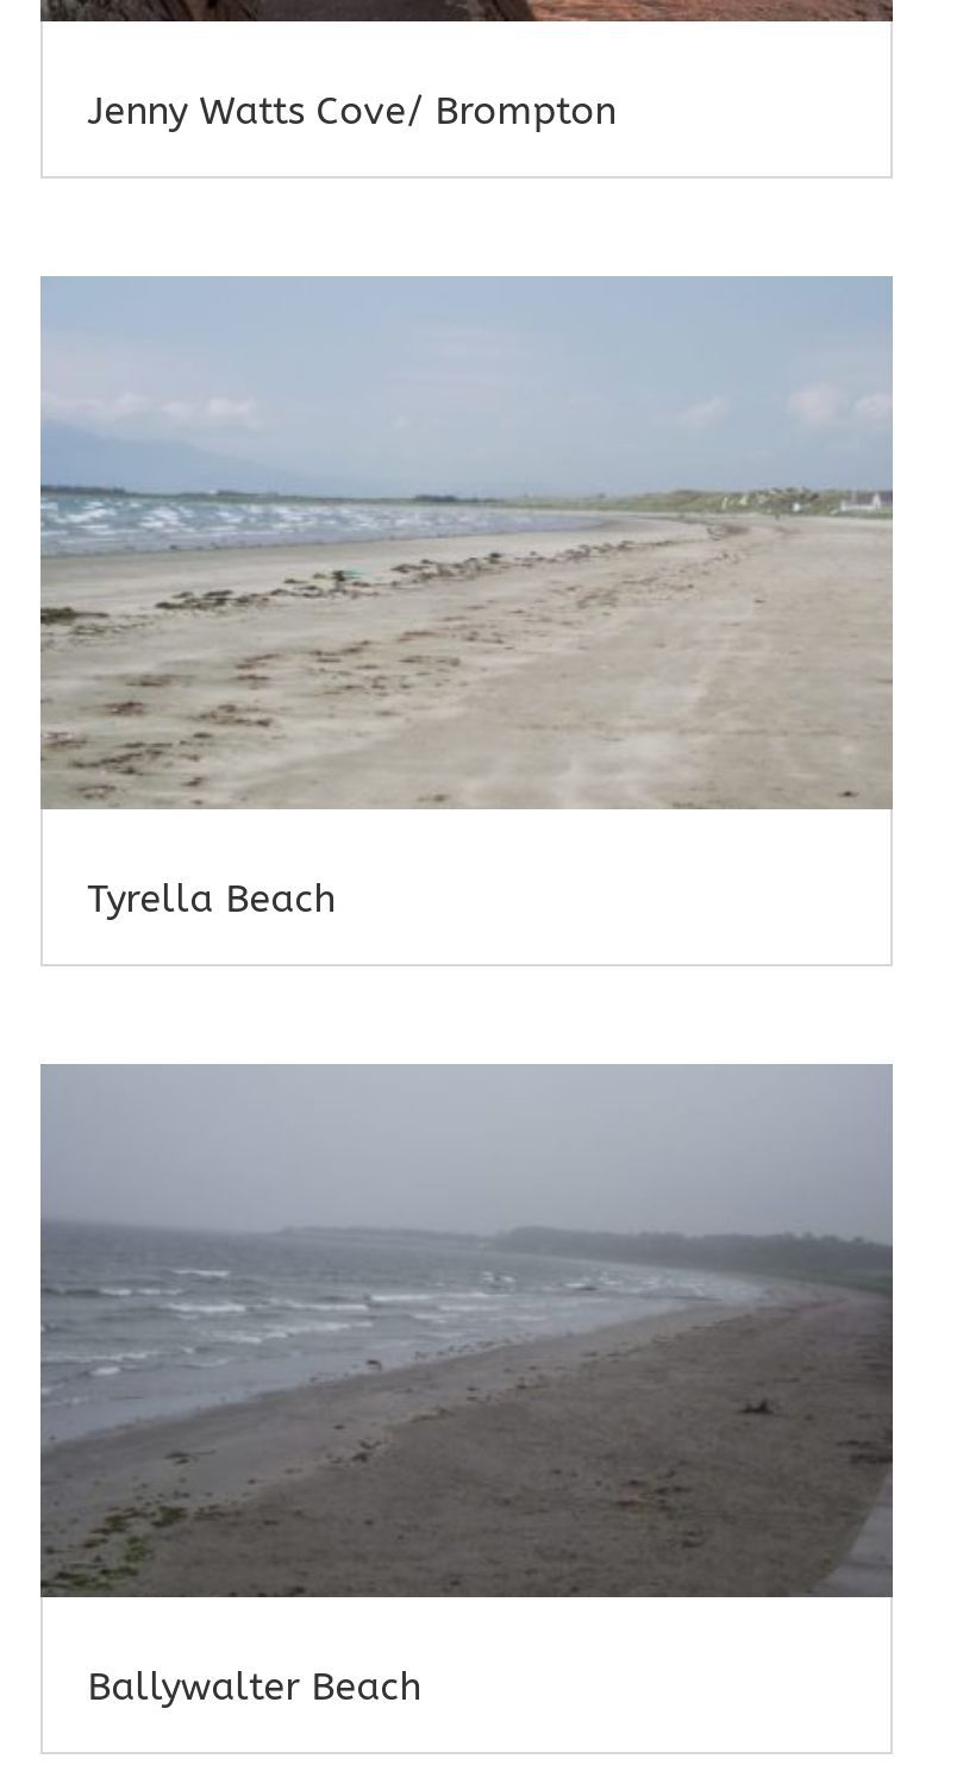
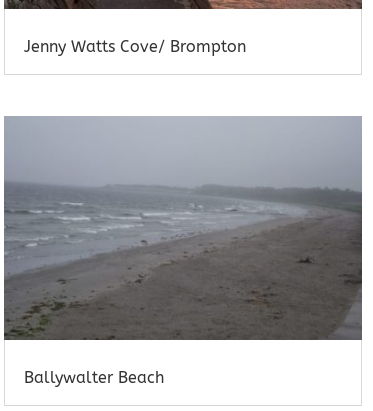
- [image]
- Tyrella Beach
